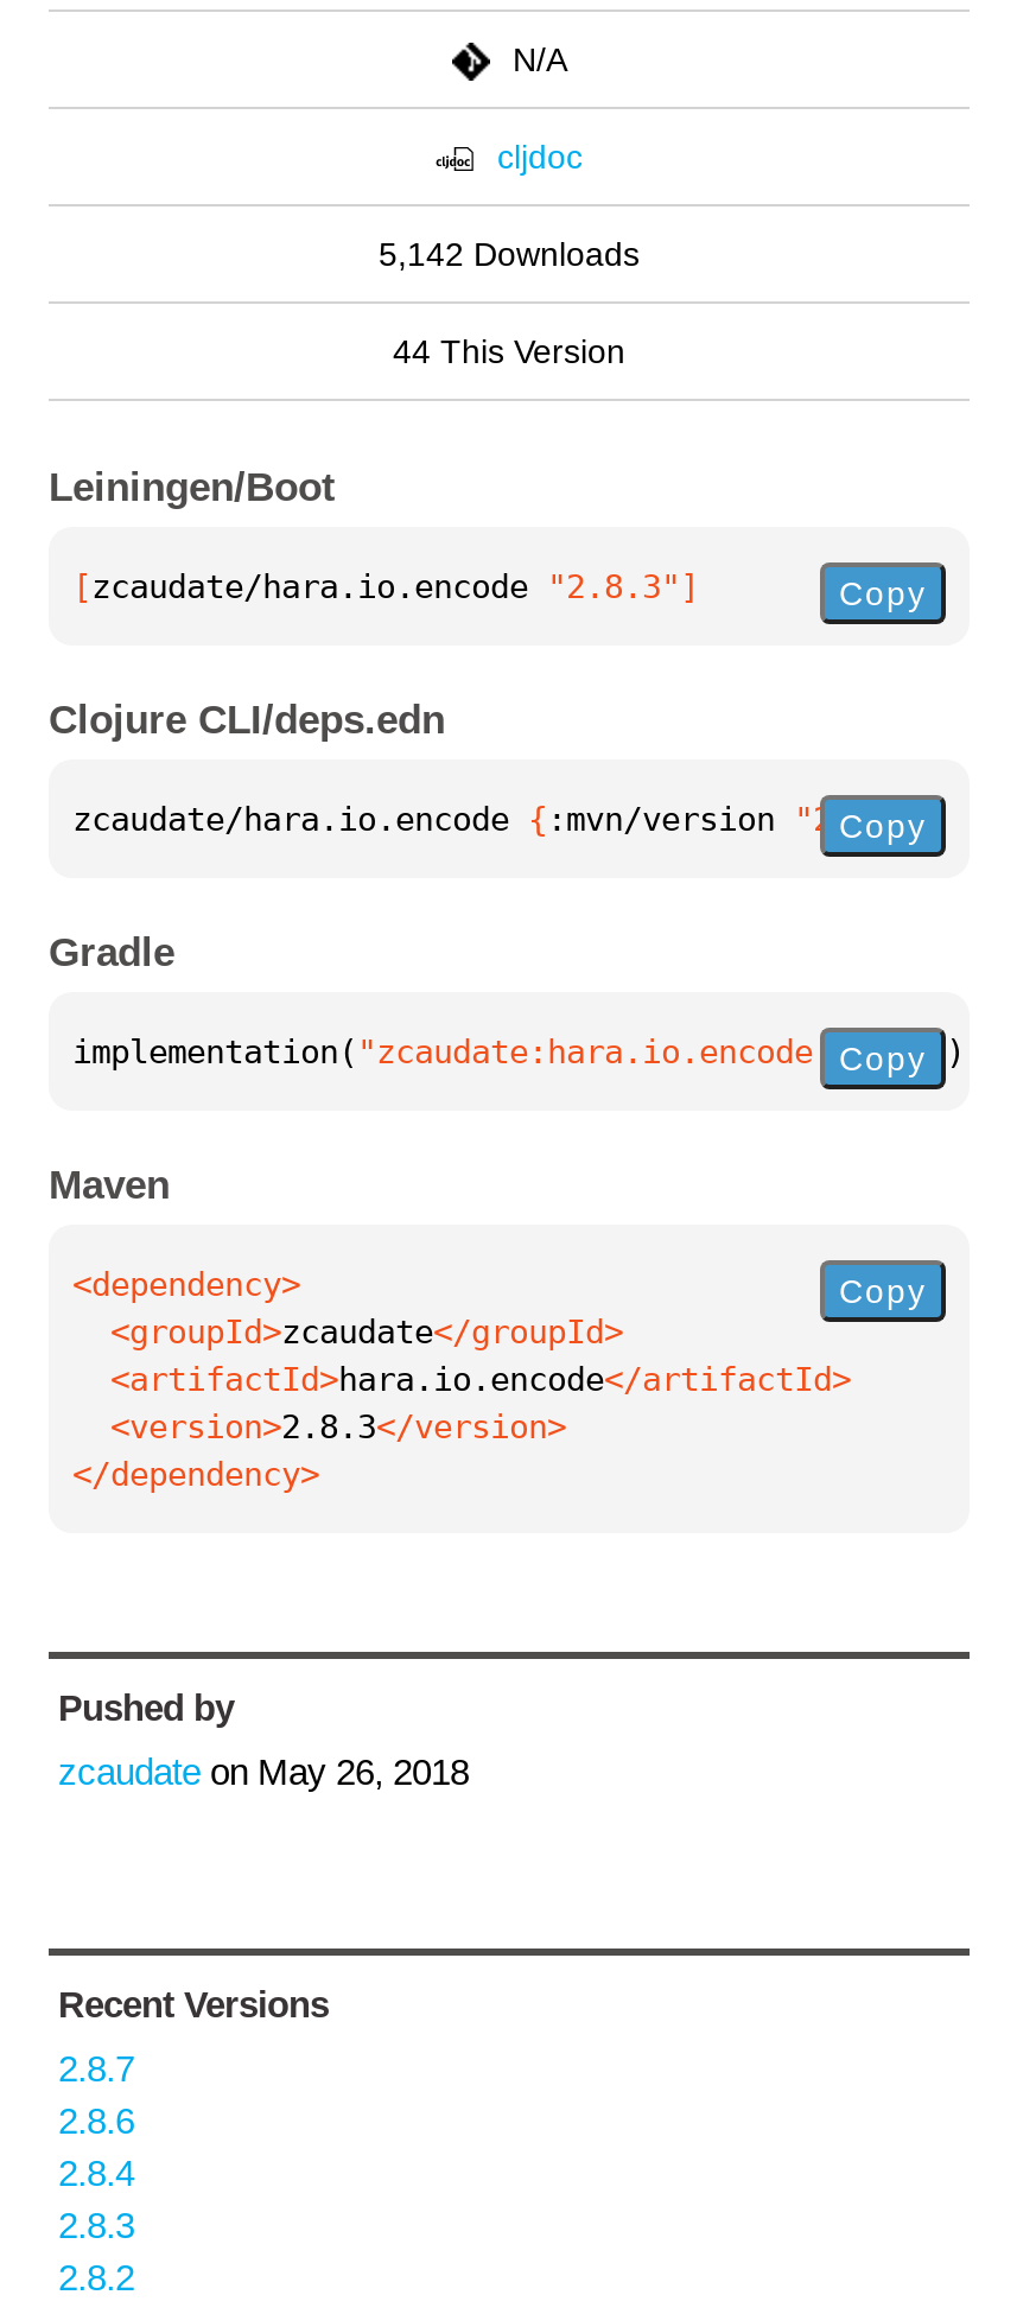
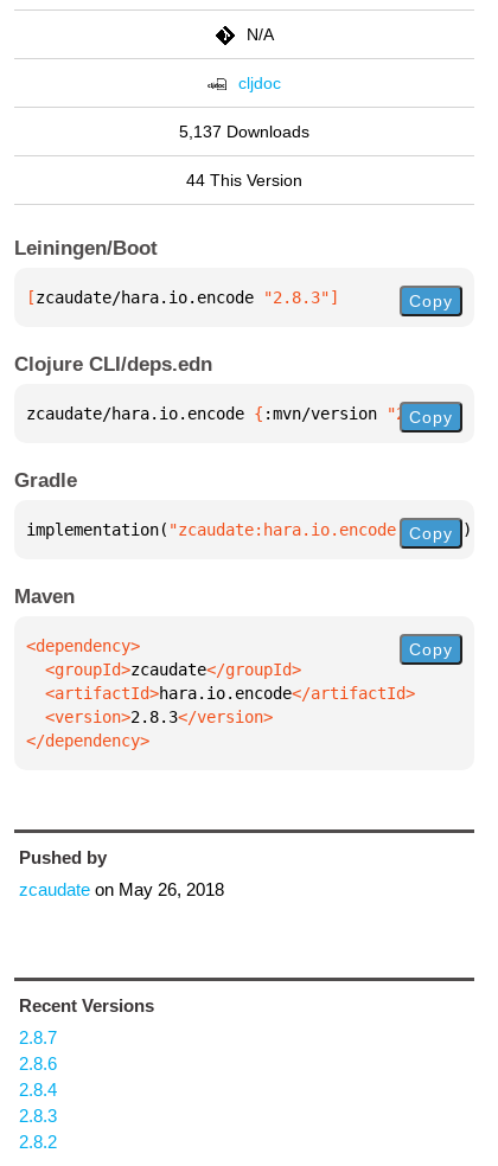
- 5,142 Downloads
+ 5,137 Downloads
